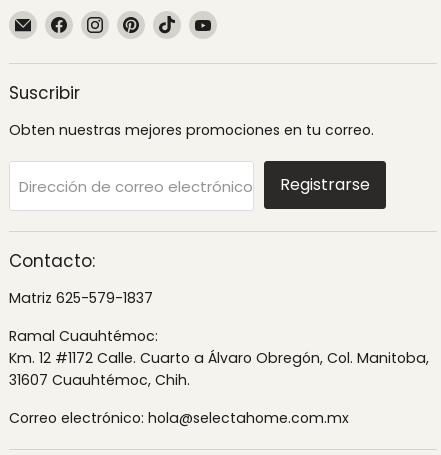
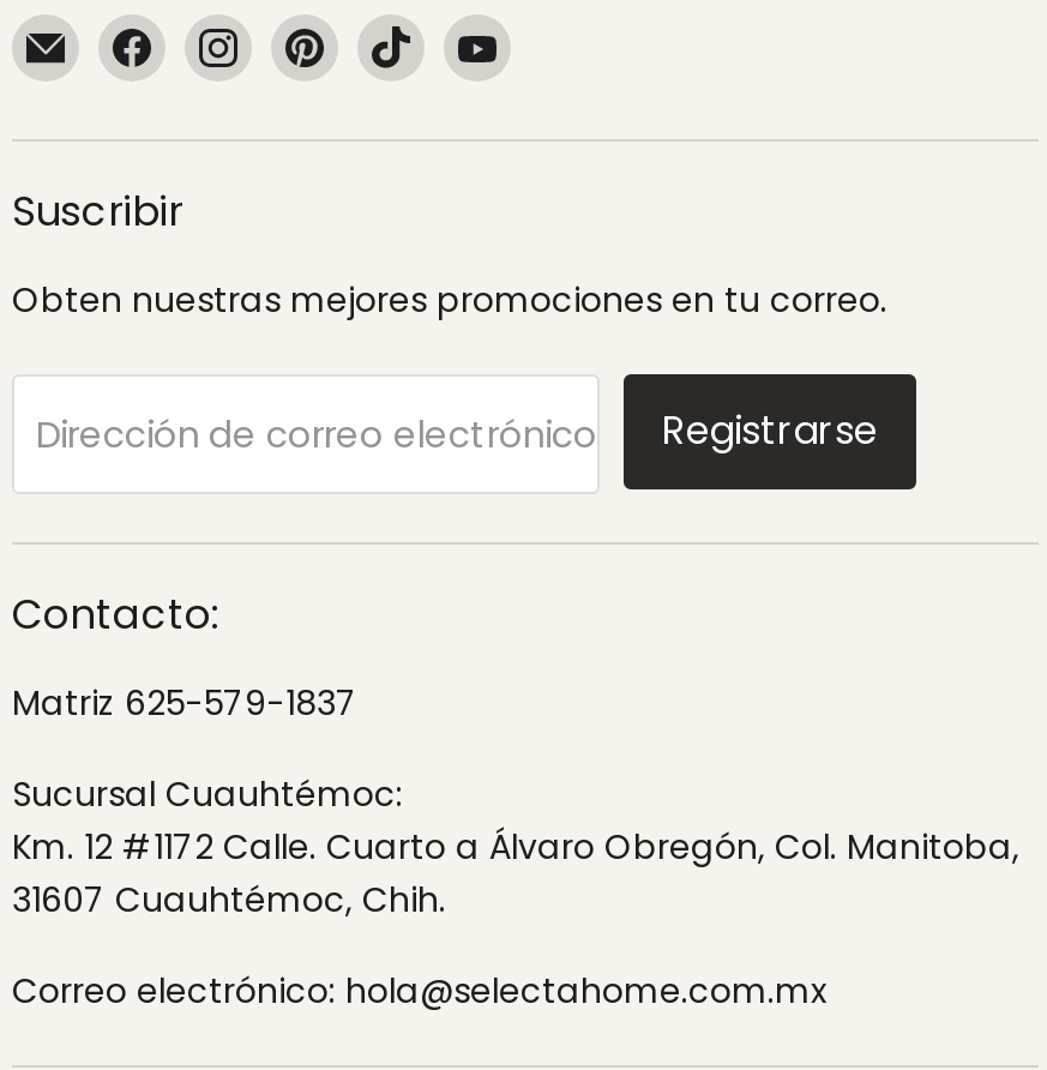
- Ramal Cuauhtémoc:
+ Sucursal Cuauhtémoc:
